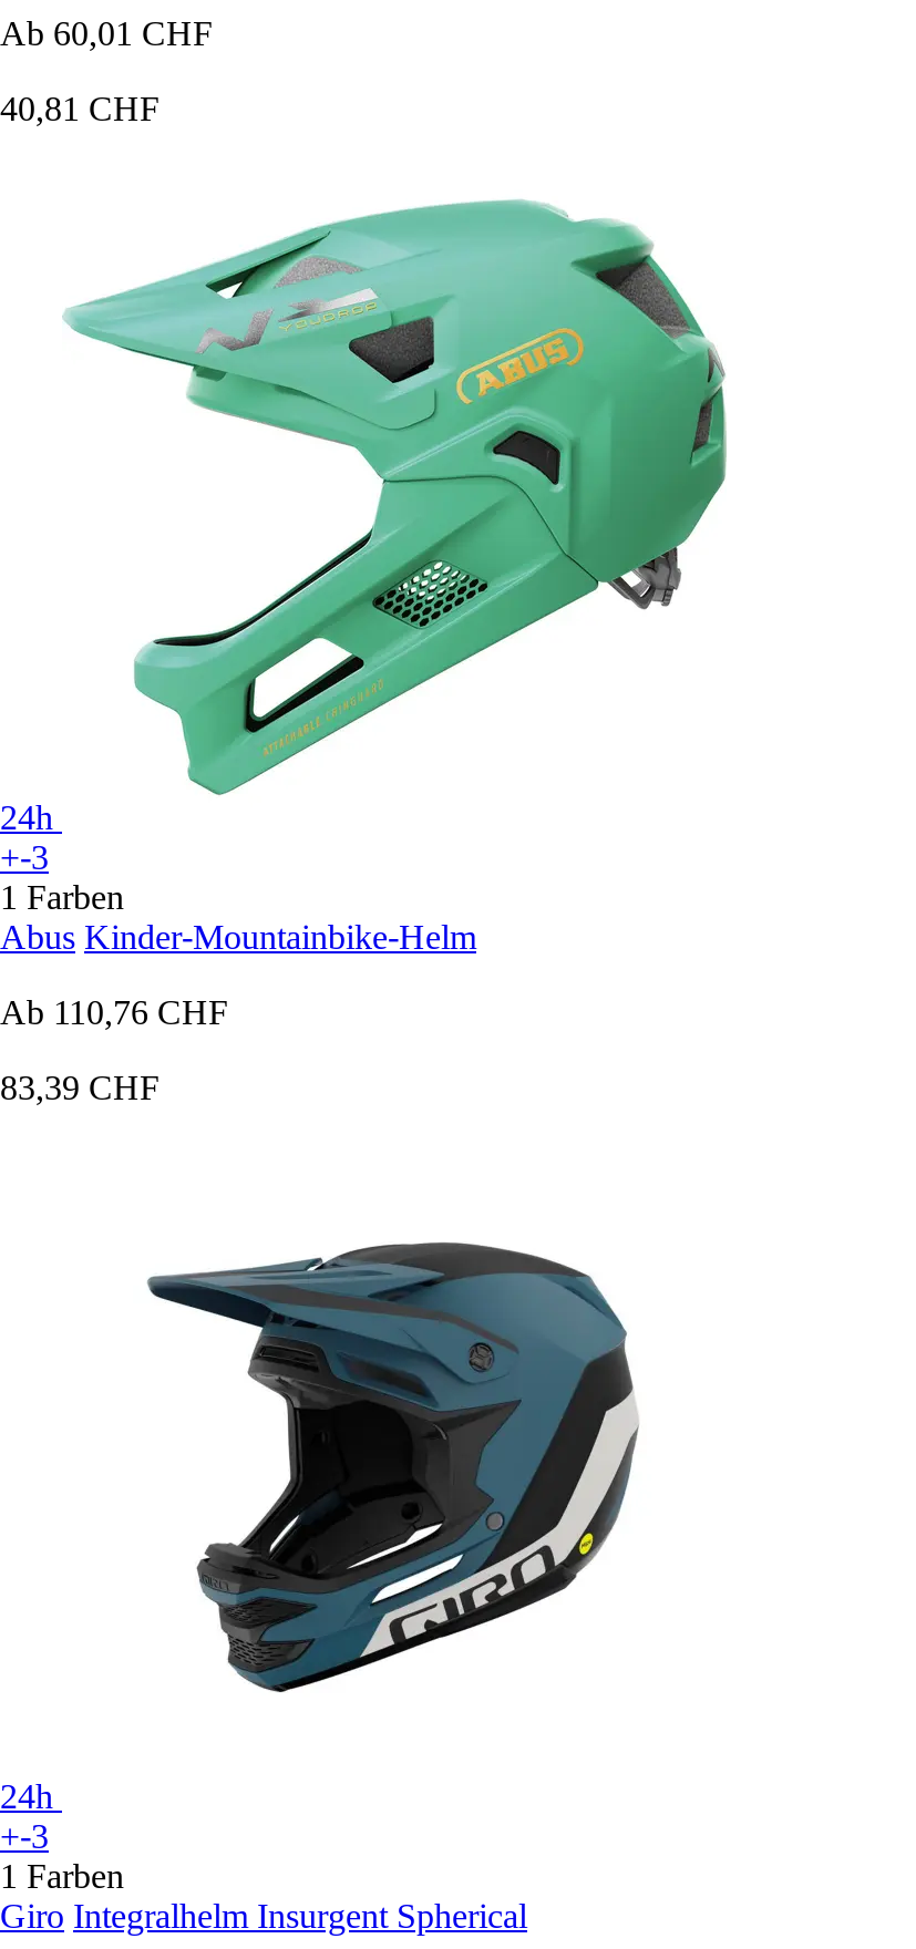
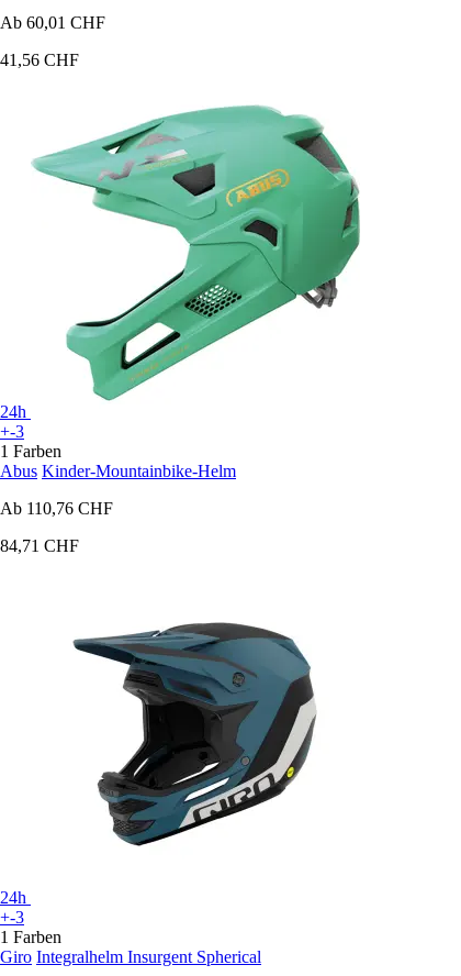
- 40,81 CHF
+ 41,56 CHF

- 83,39 CHF
+ 84,71 CHF
